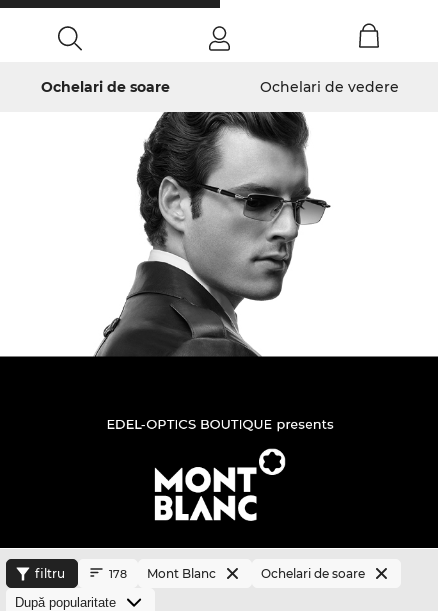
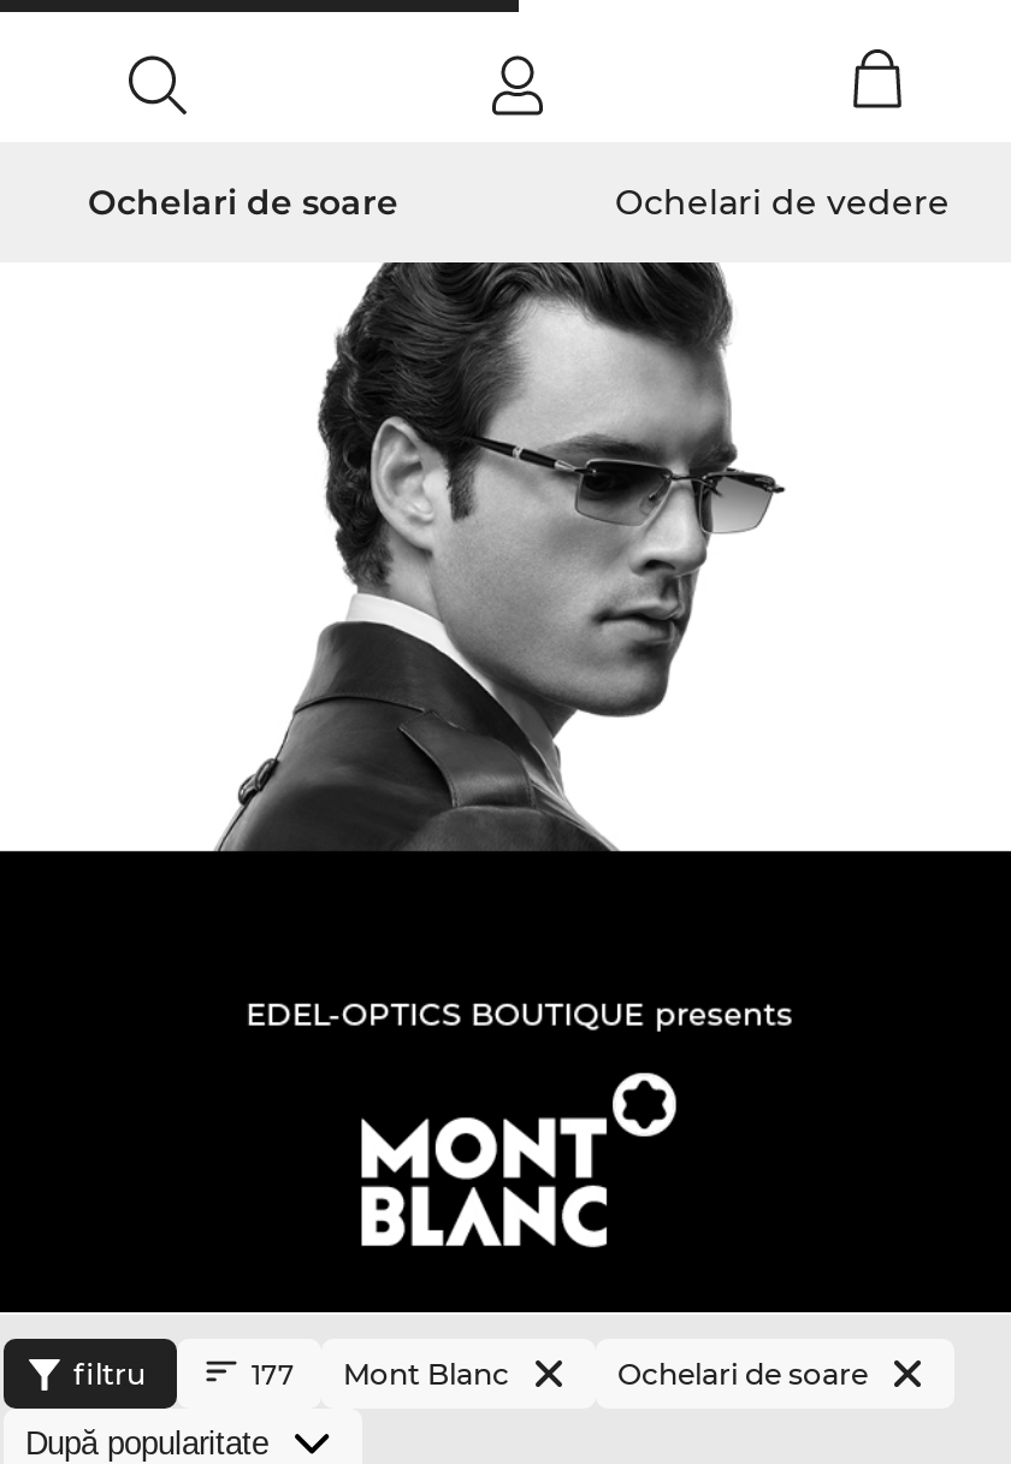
- 178 Mont Blanc
+ 177 Mont Blanc
